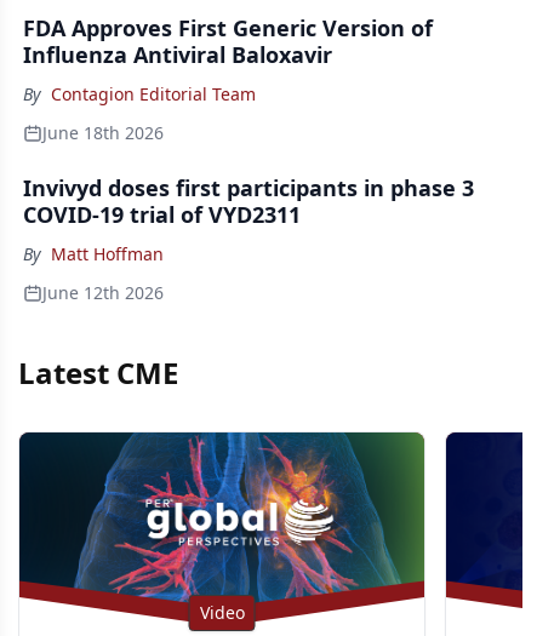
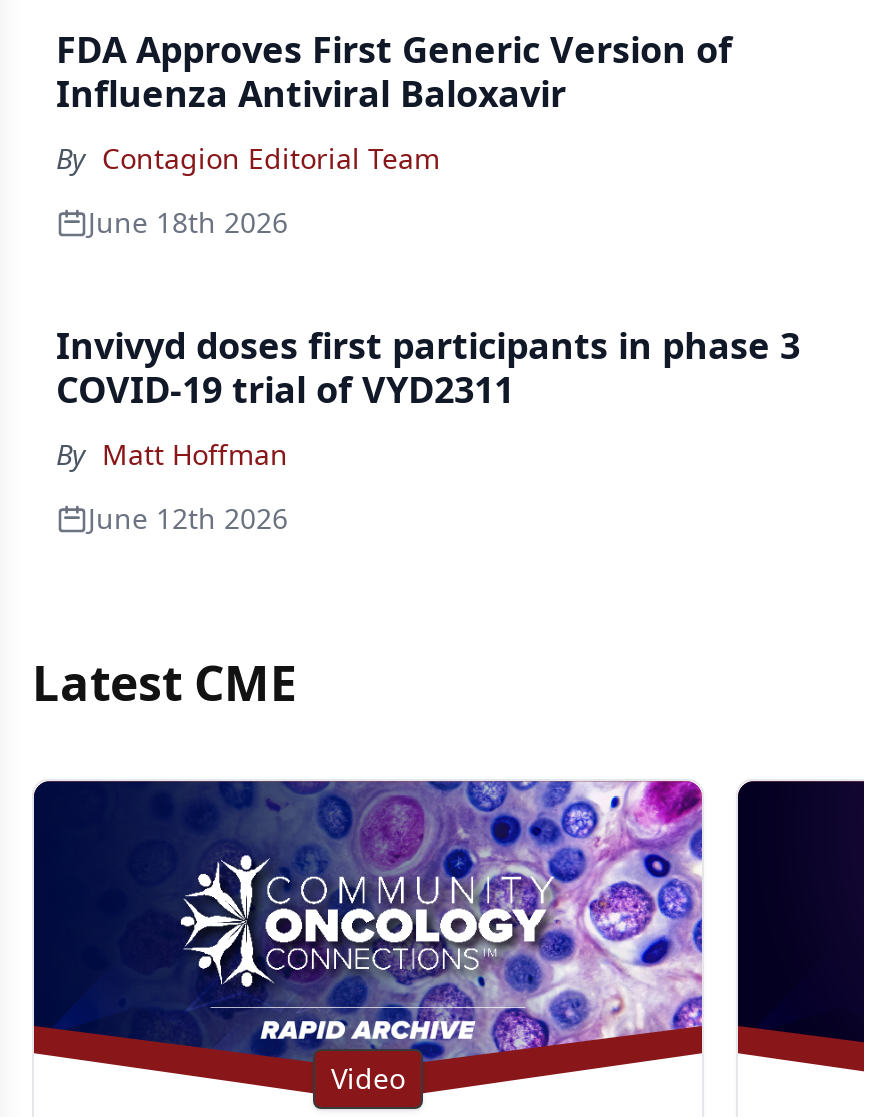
- [image]
+ [image]

moved down: [image]
